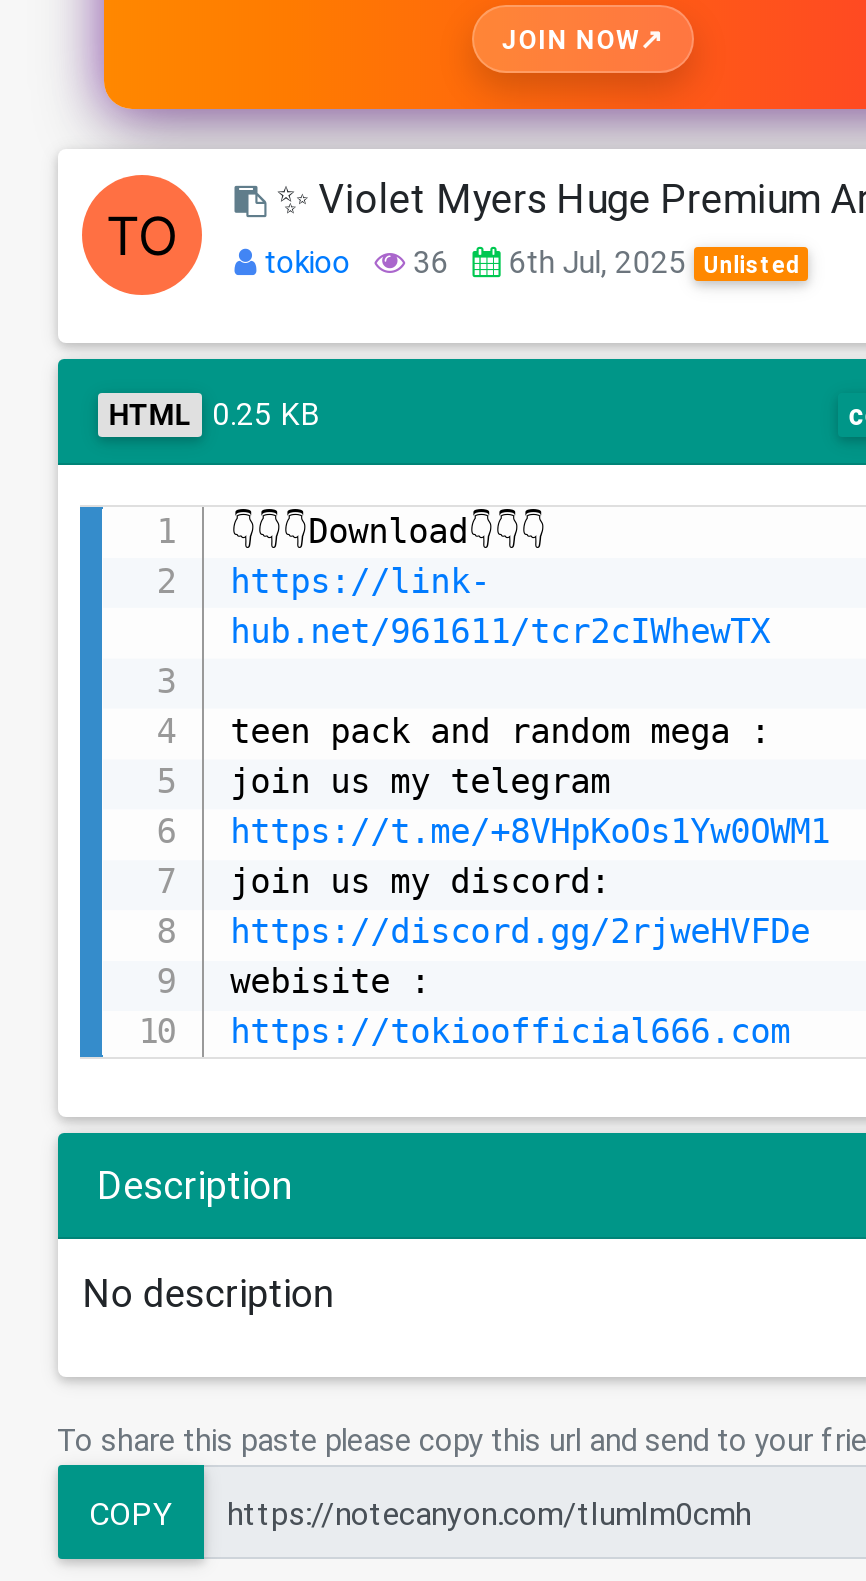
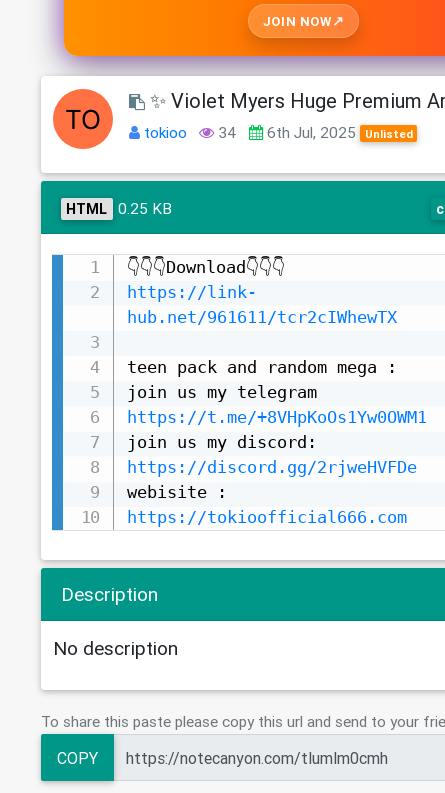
- 36
+ 34
